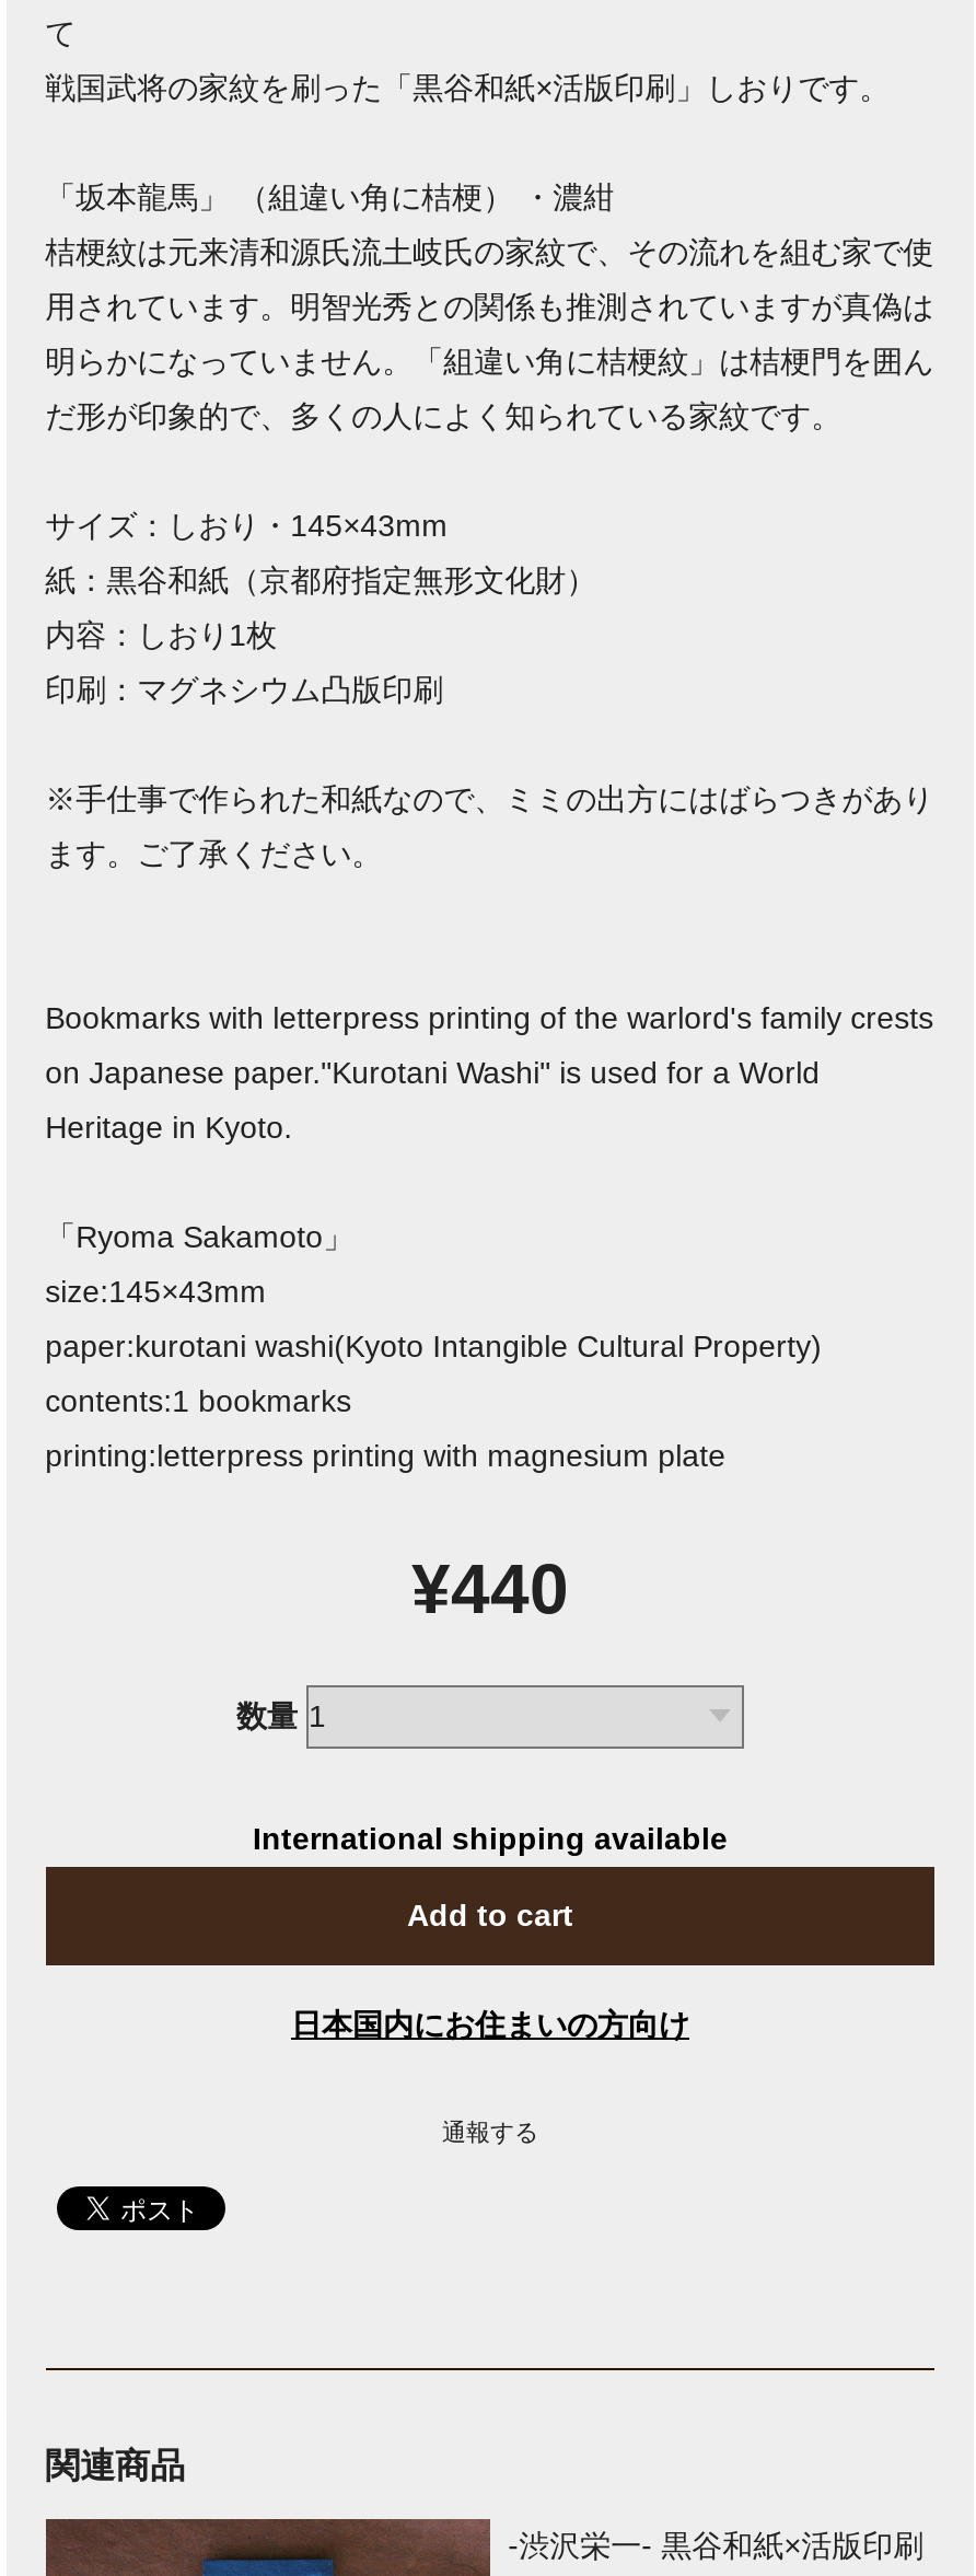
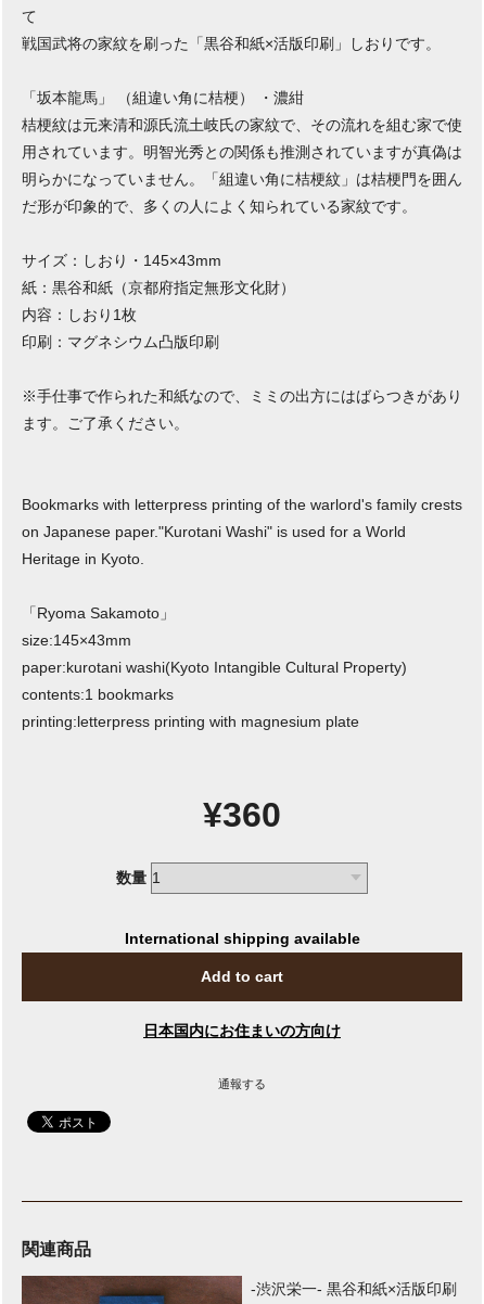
- ¥440
+ ¥360
